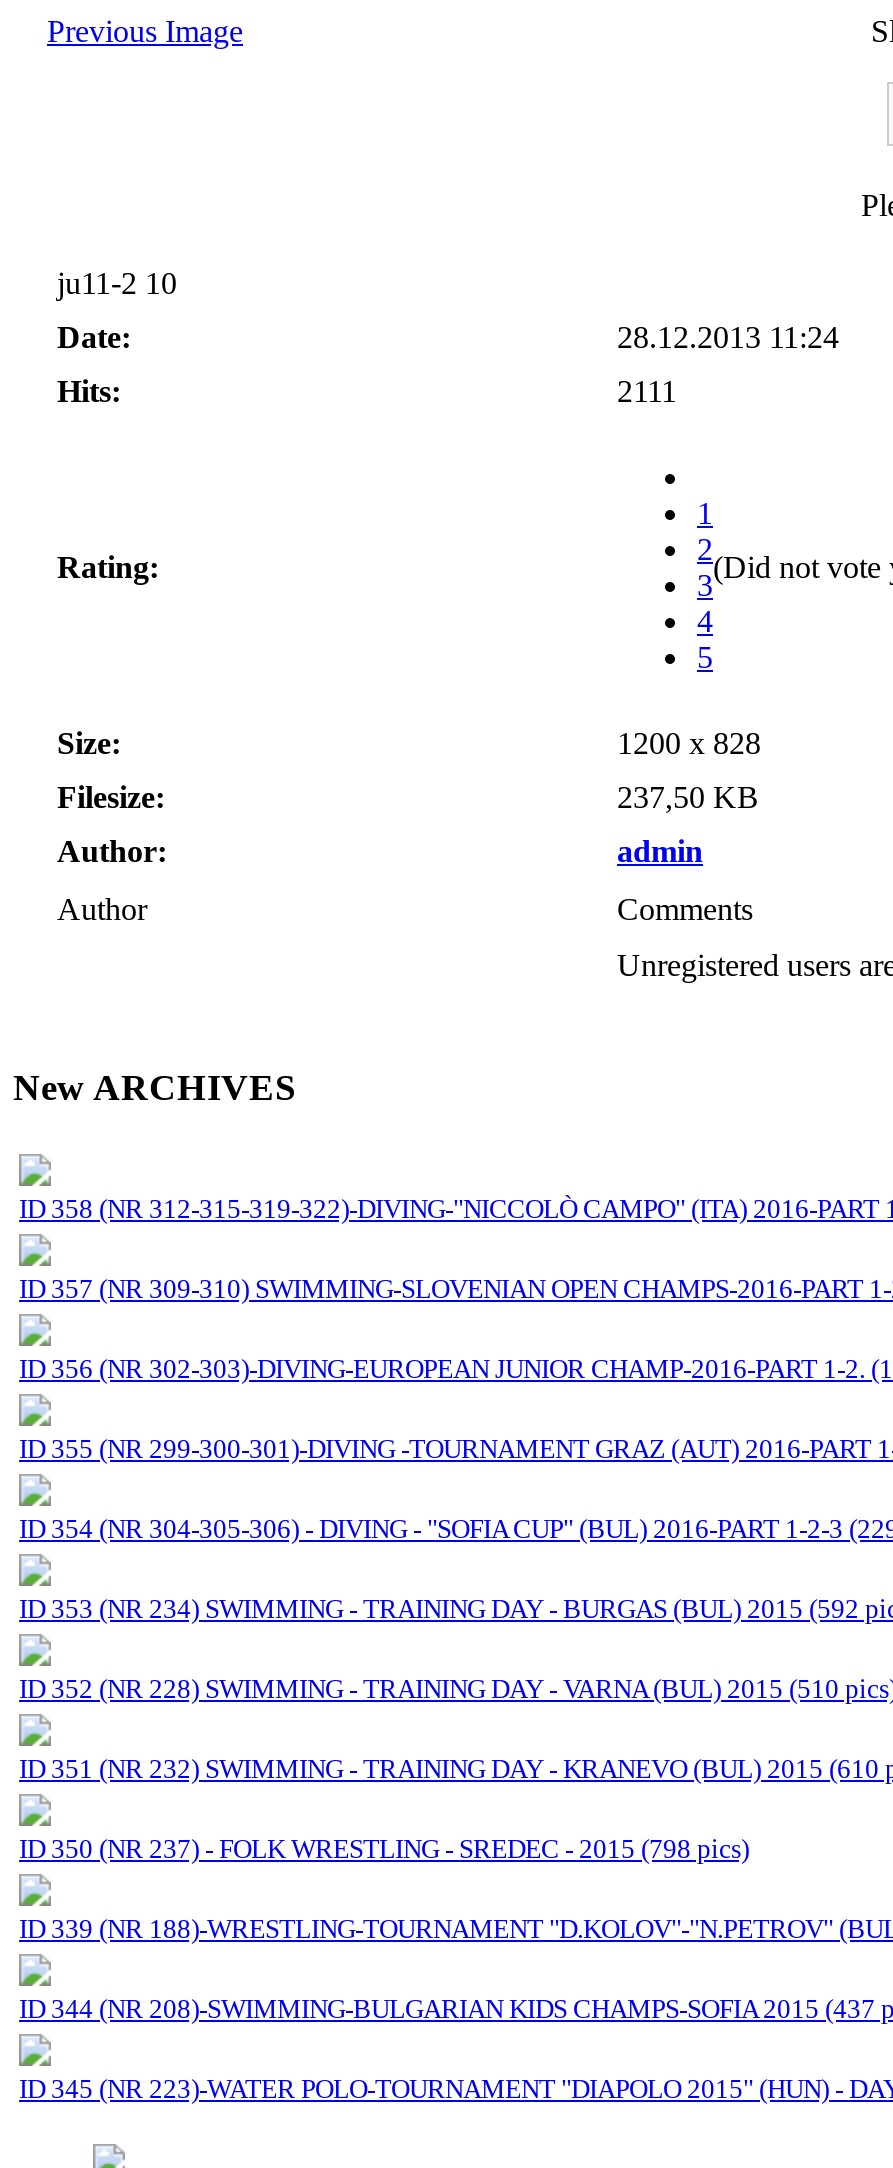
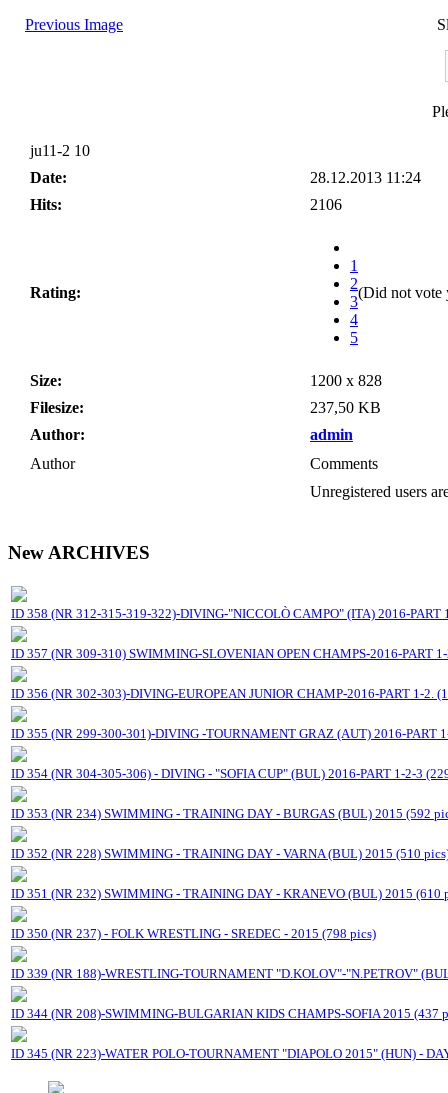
- 2111
+ 2106
